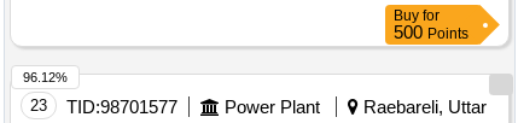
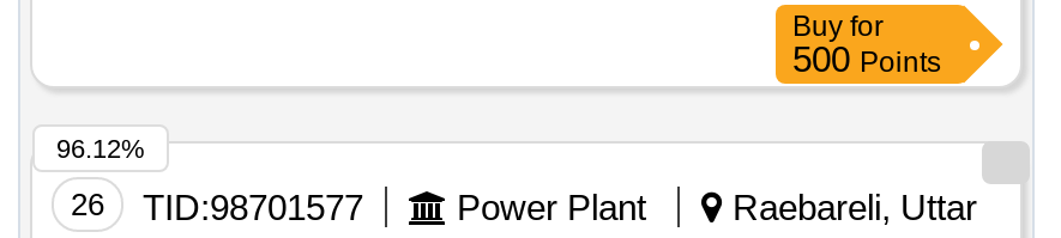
- 23 TID:98701577
+ 26 TID:98701577
